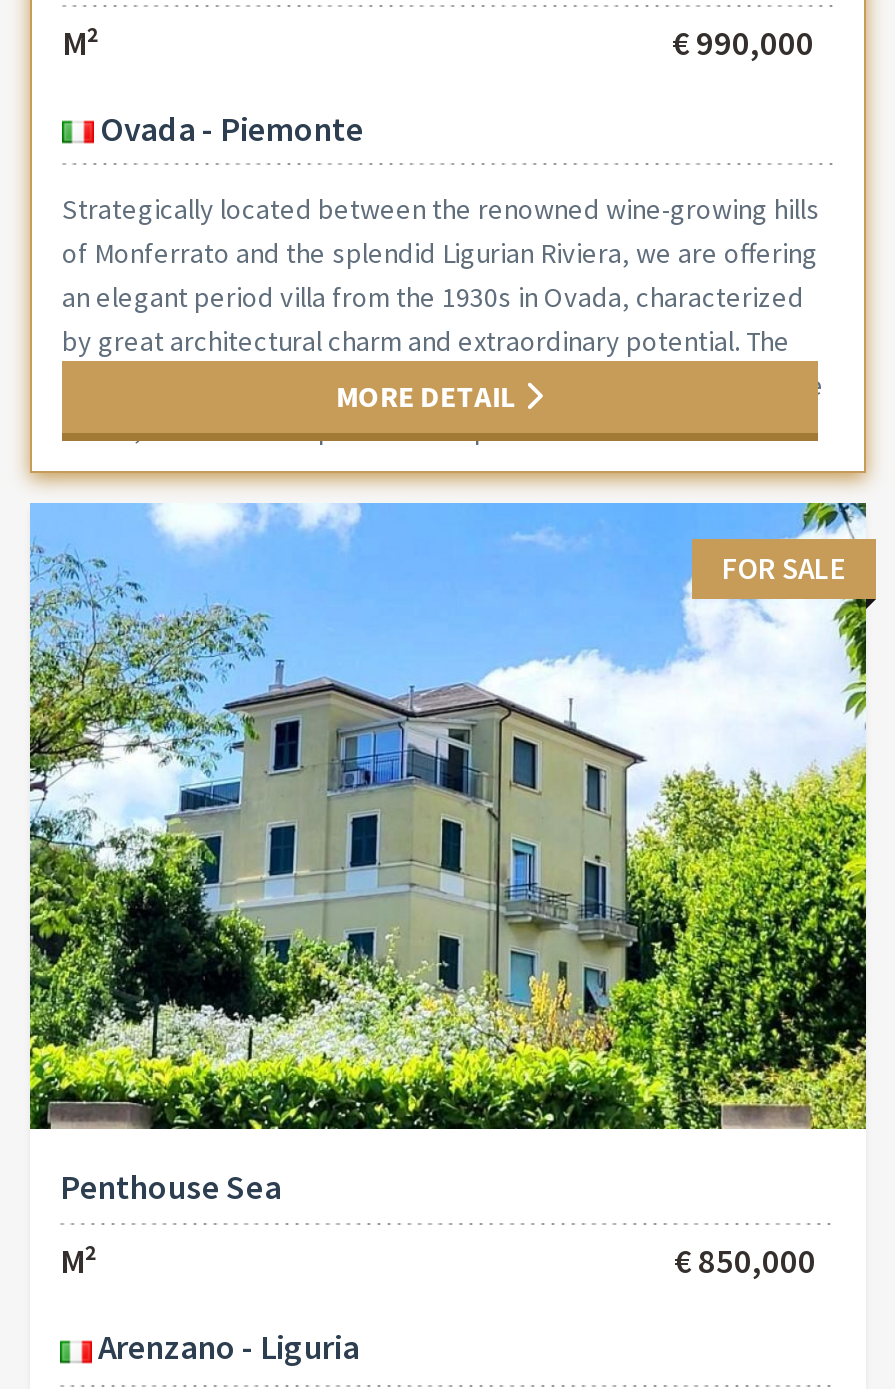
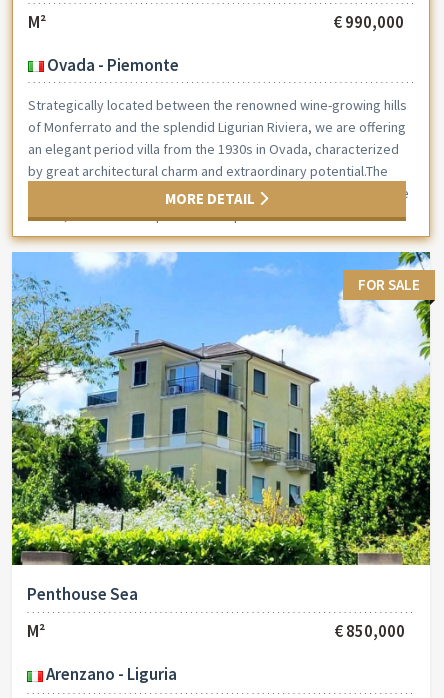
- by great architectural charm and extraordinary potential. The
+ by great architectural charm and extraordinary potential.The
